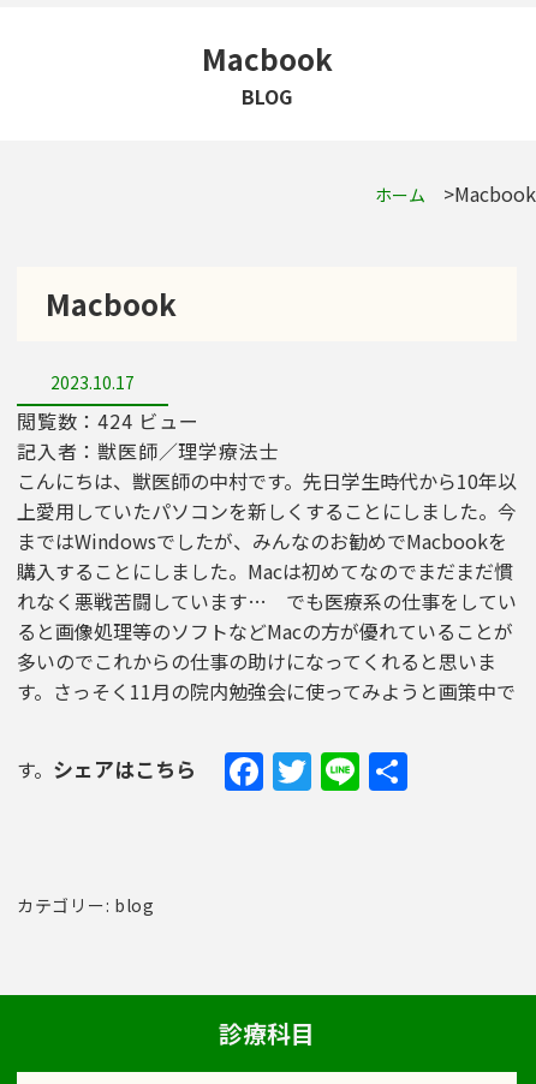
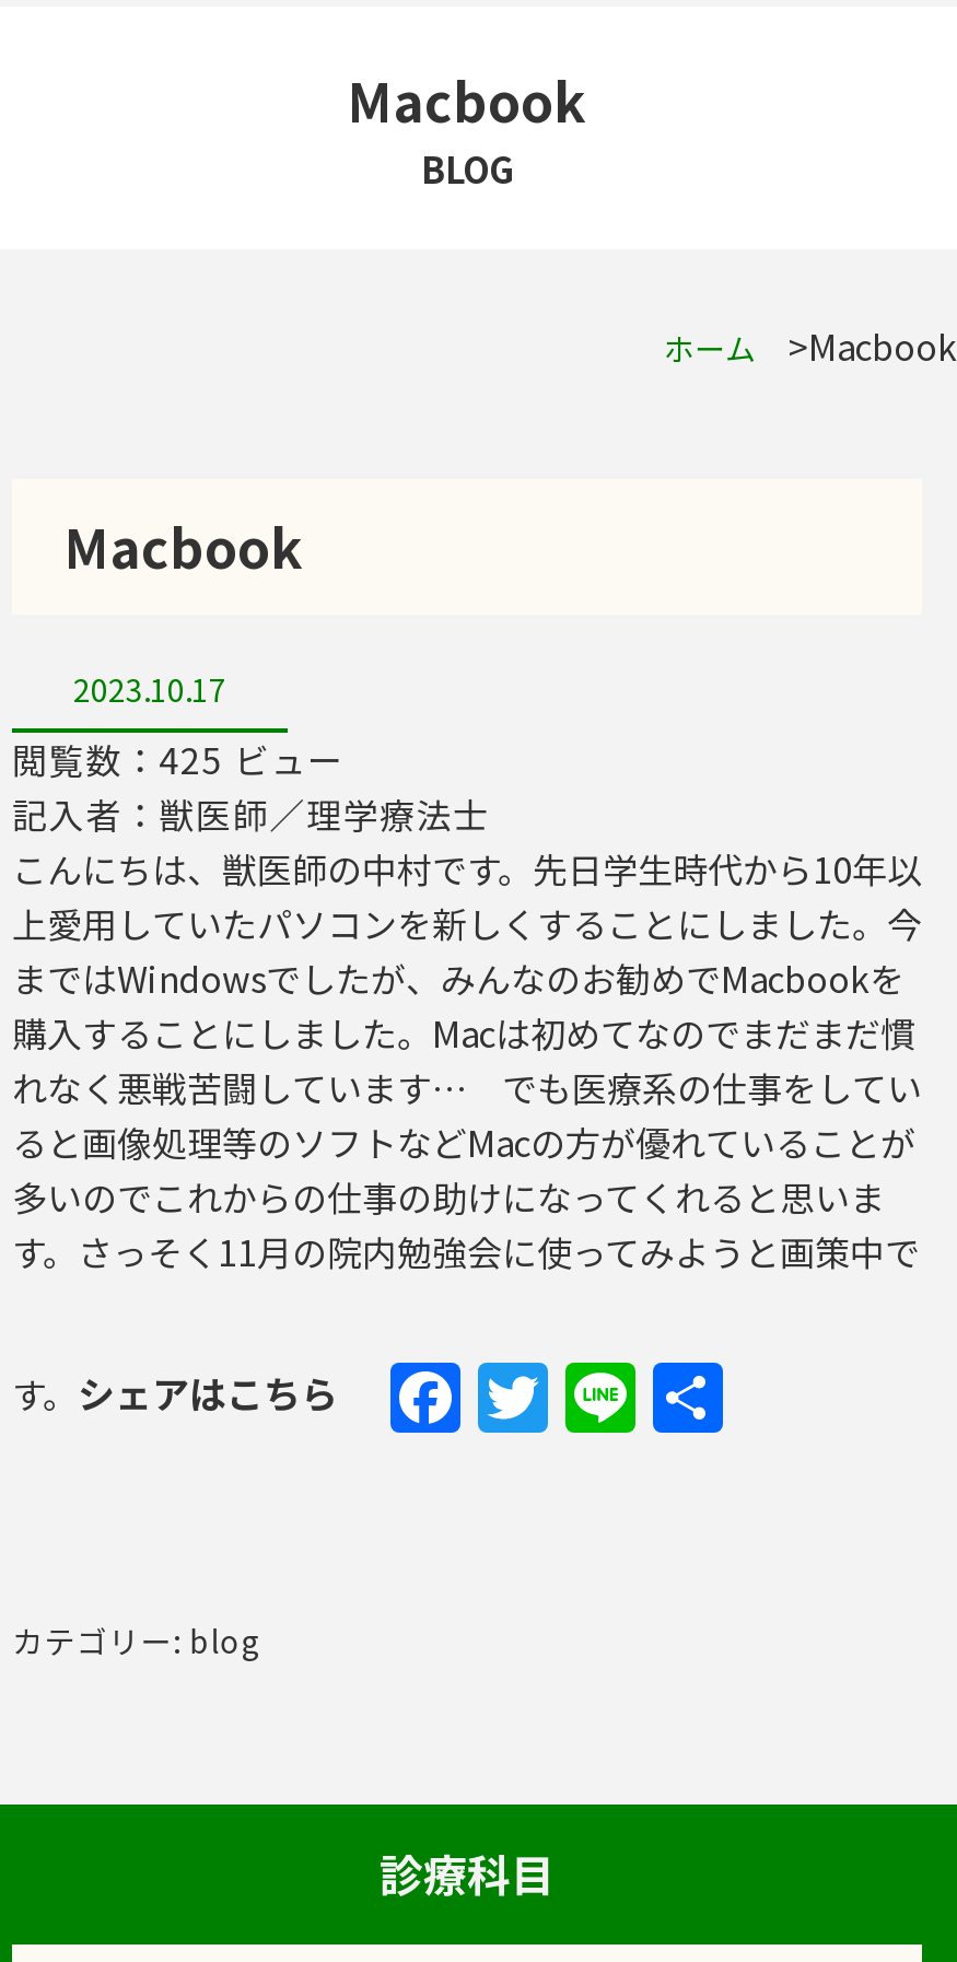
- 閲覧数：424 ビュー
+ 閲覧数：425 ビュー
